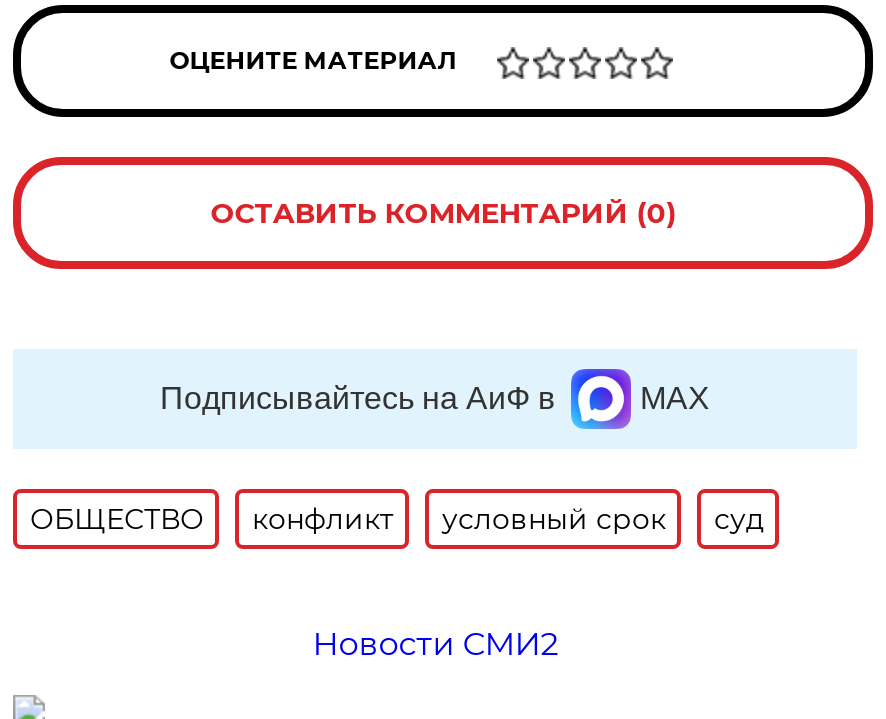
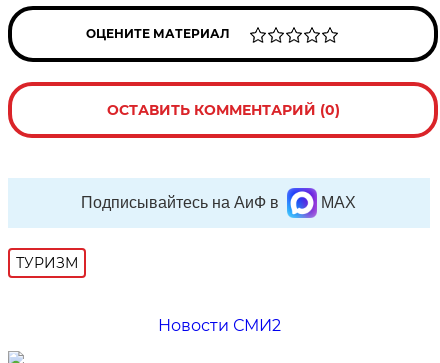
- ОБЩЕСТВО
- конфликт
- условный срок
- суд
+ ТУРИЗМ
